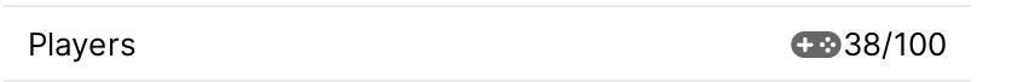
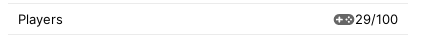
- 38/100
+ 29/100
